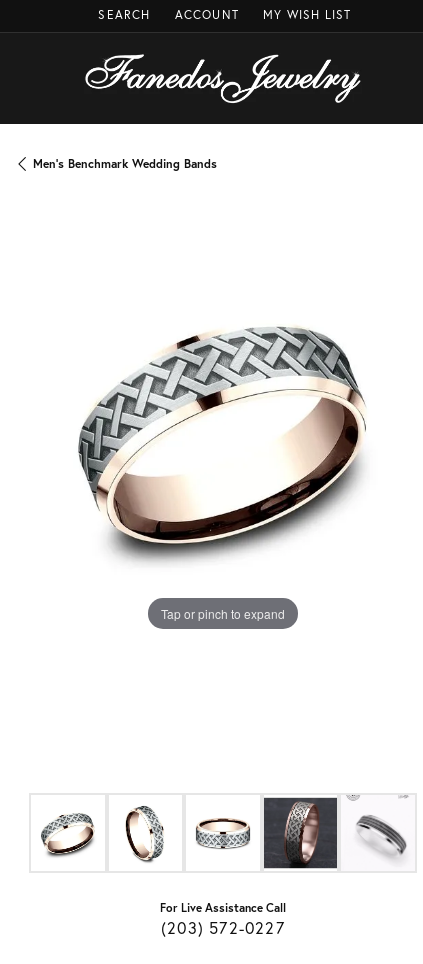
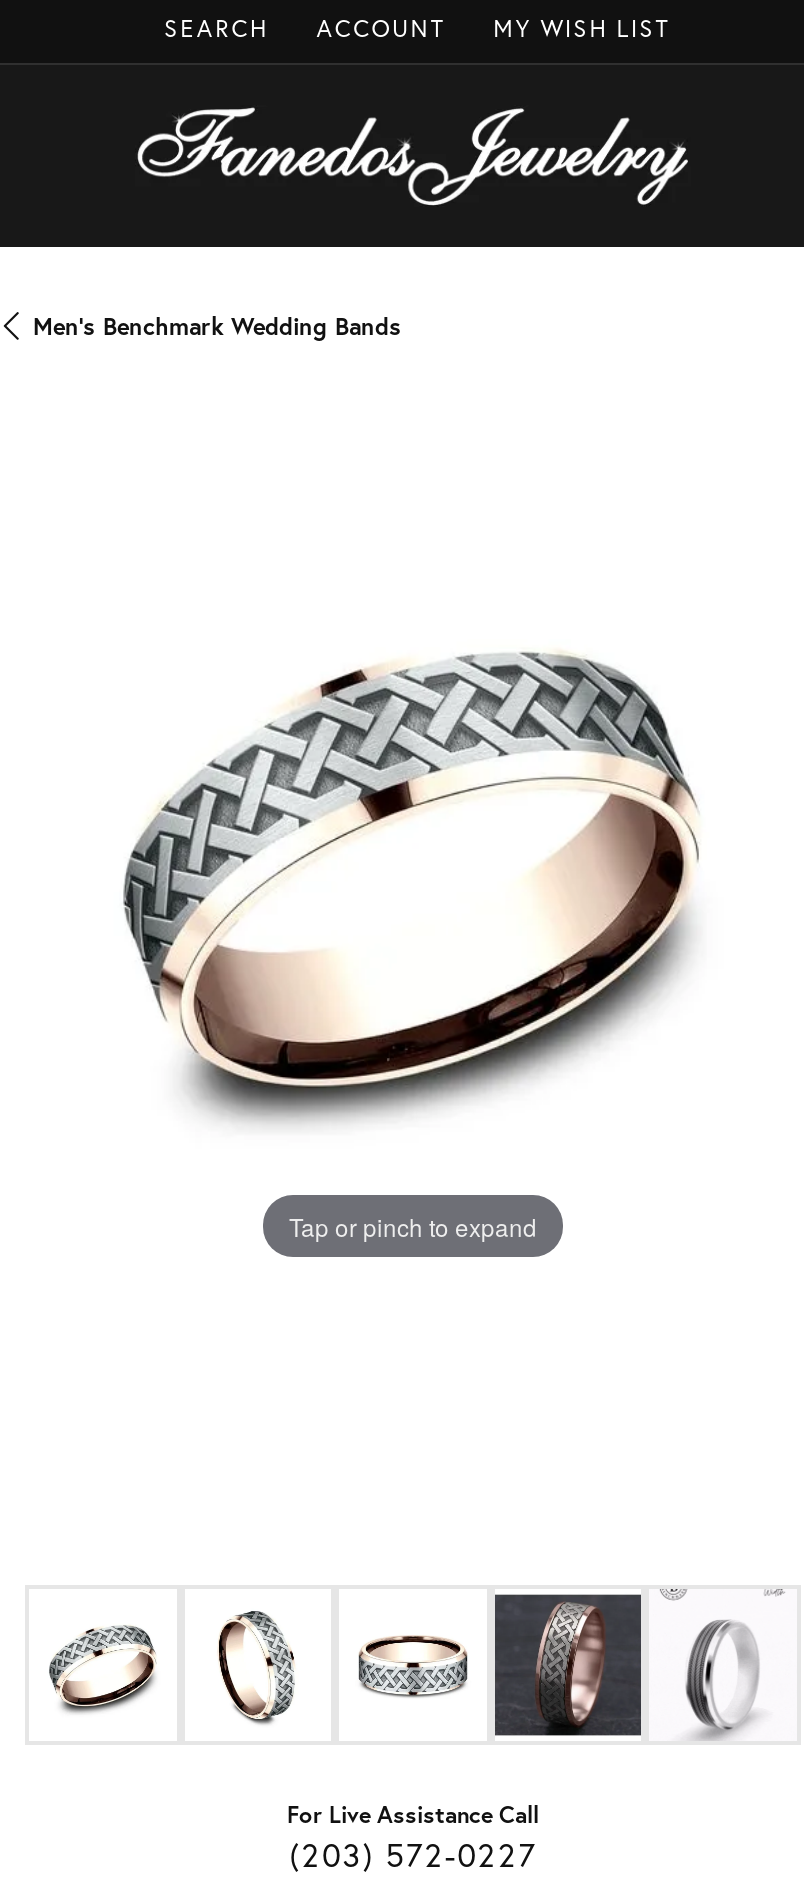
- [image]
+ [image]
